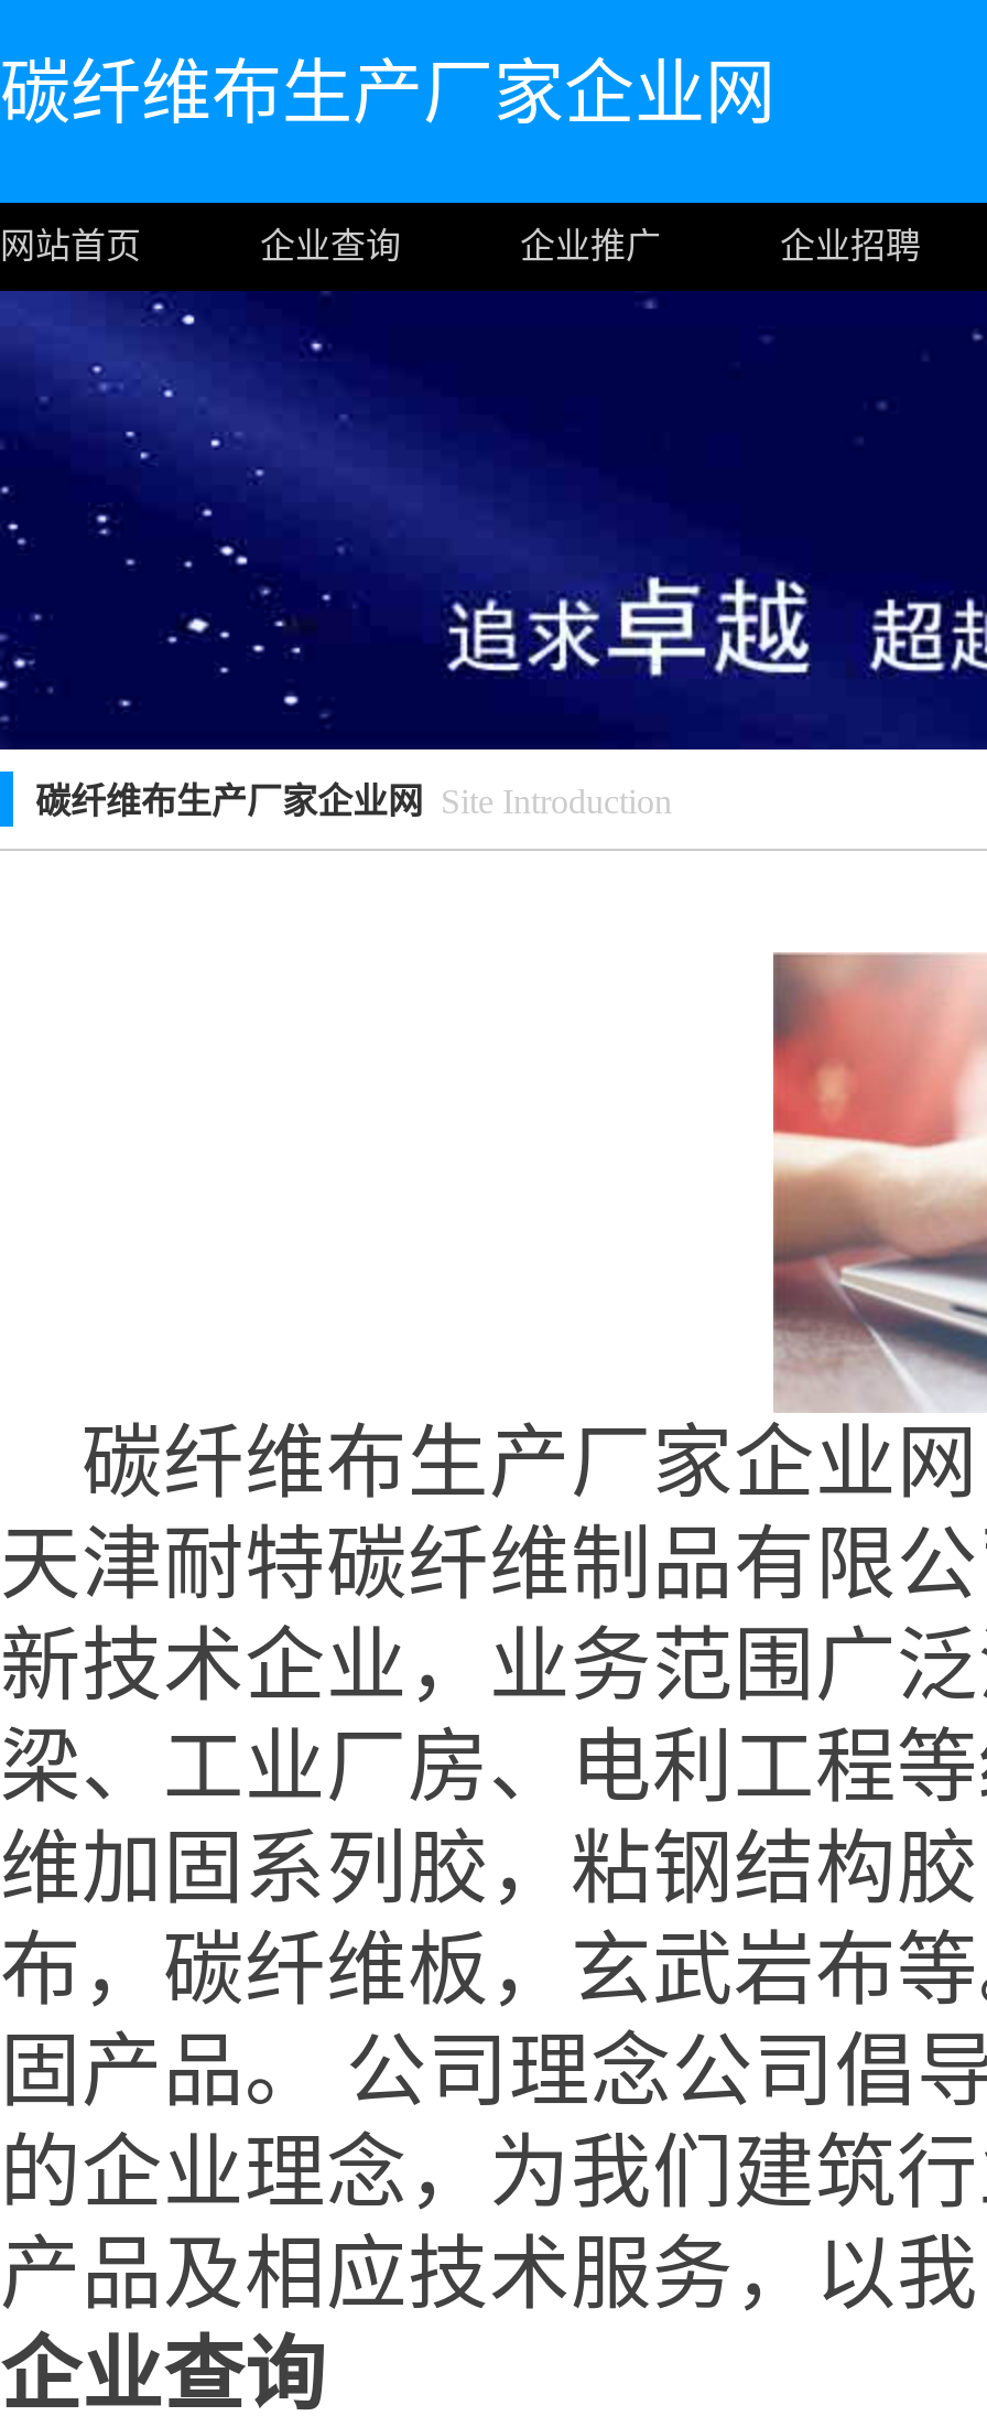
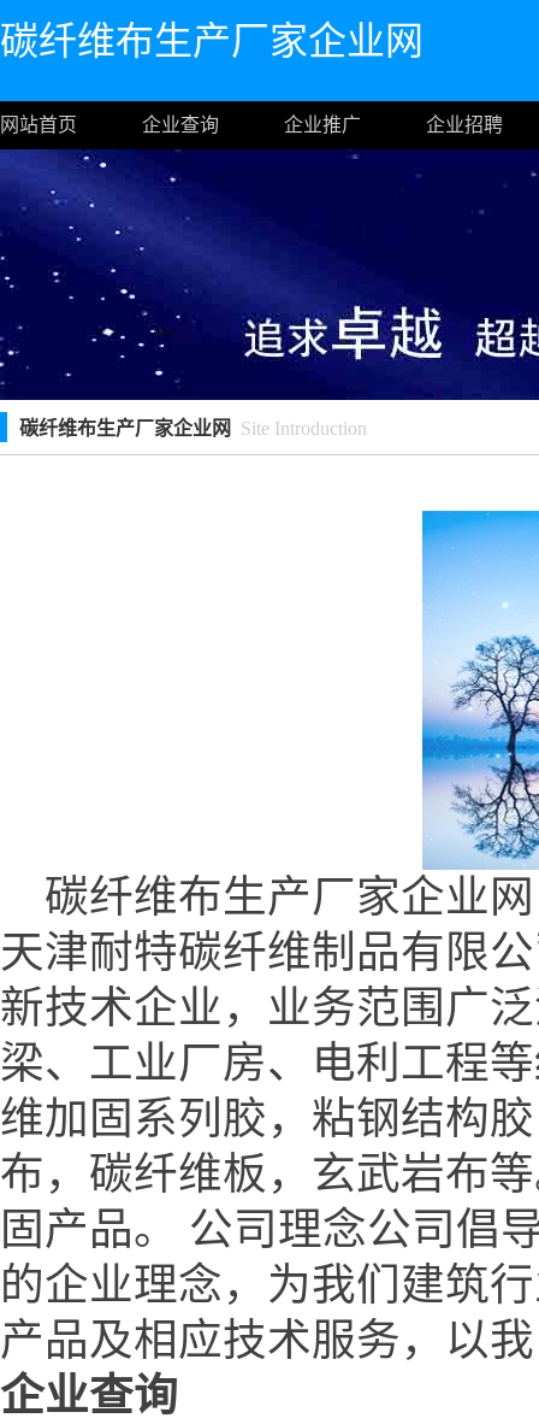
- [image]
+ [image]
